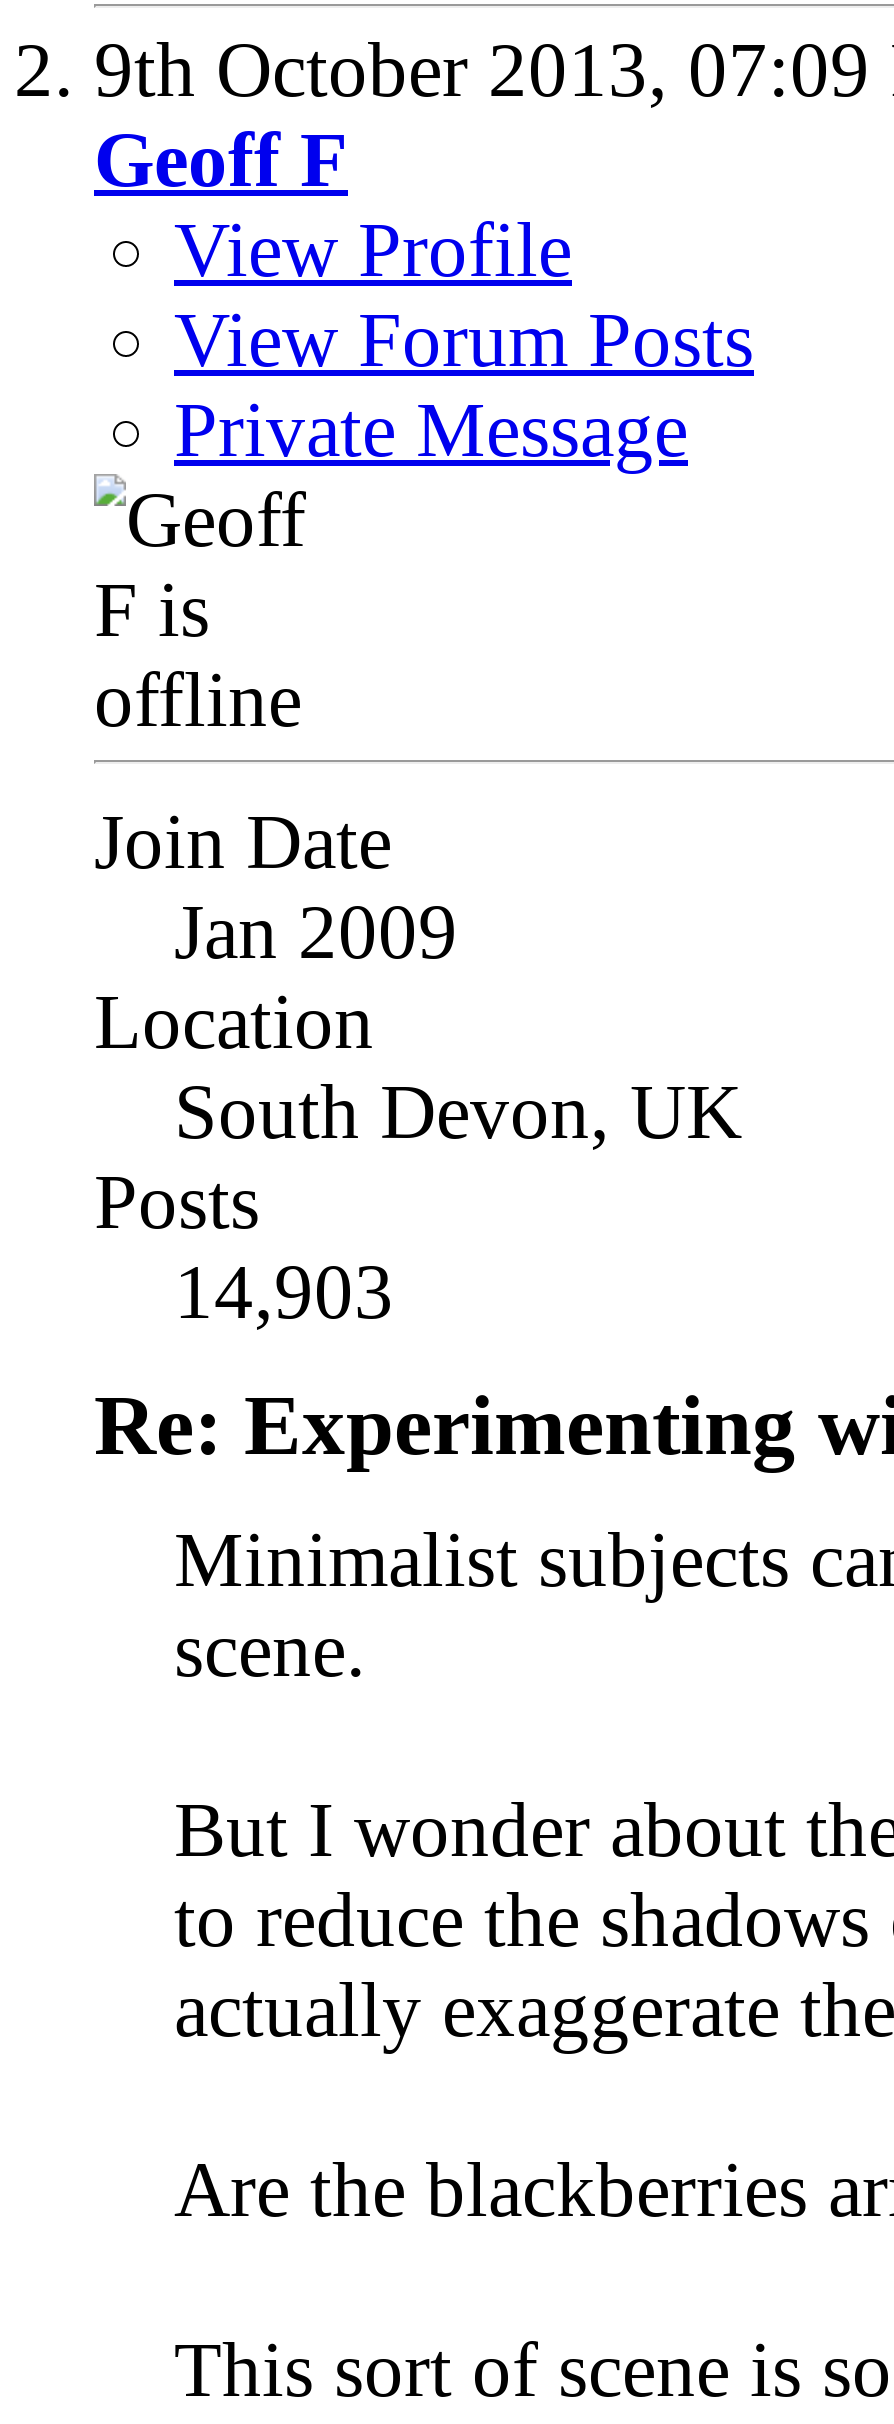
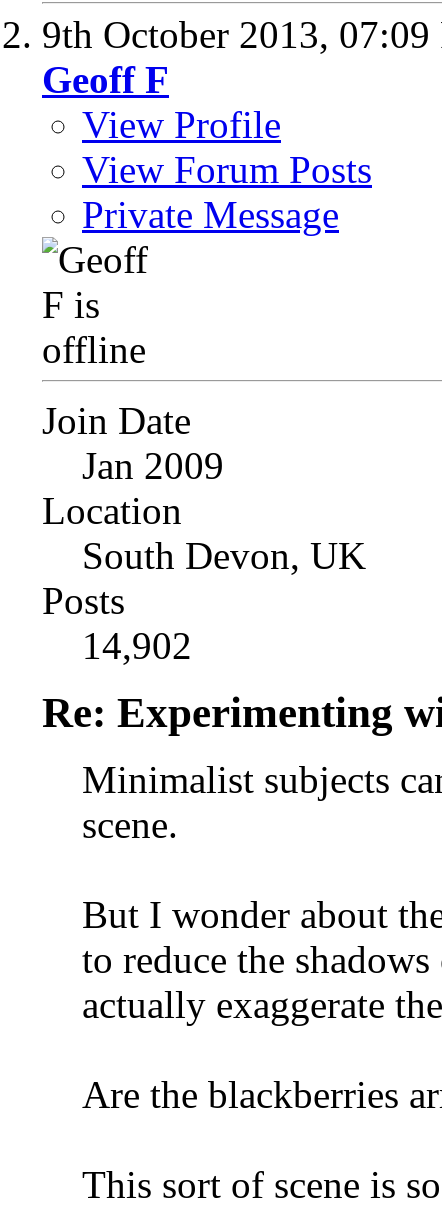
- 14,903
+ 14,902
